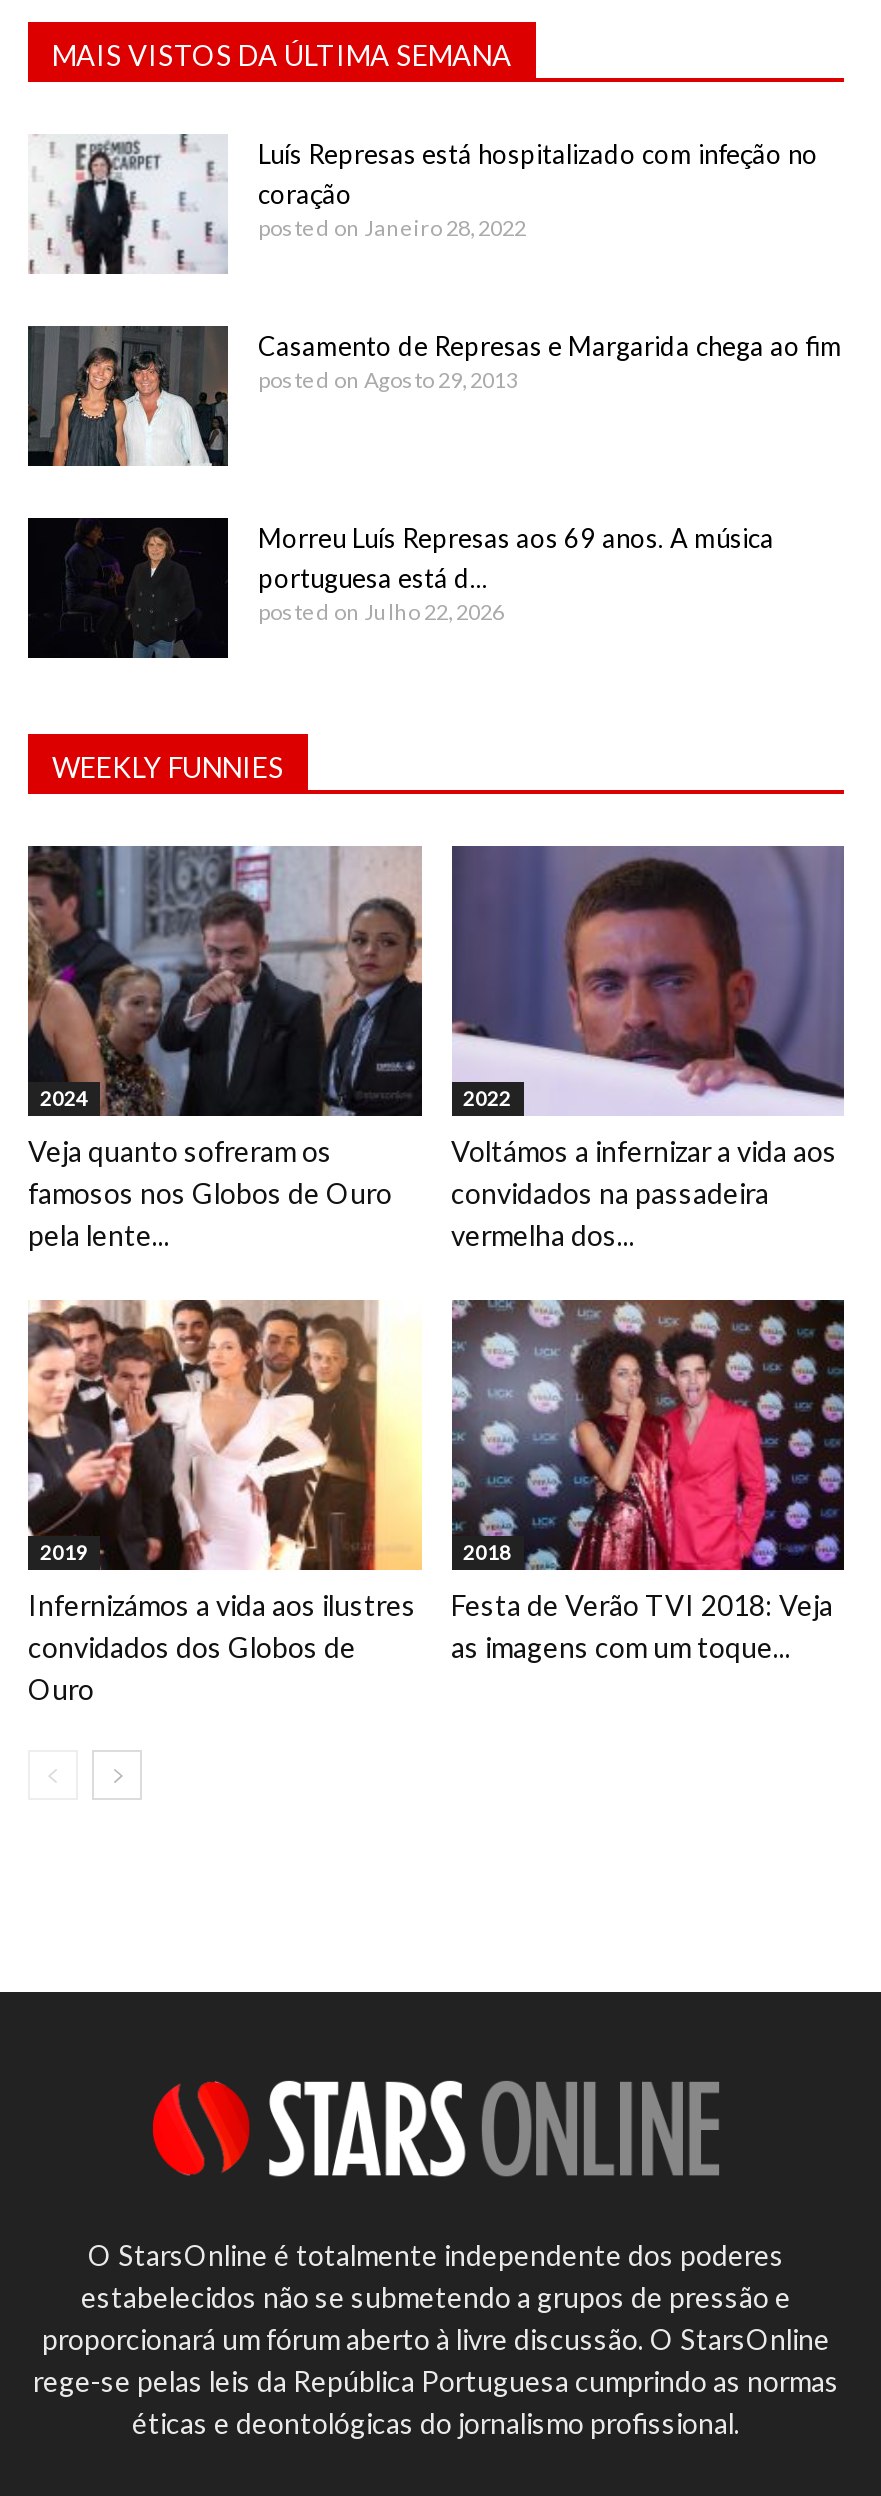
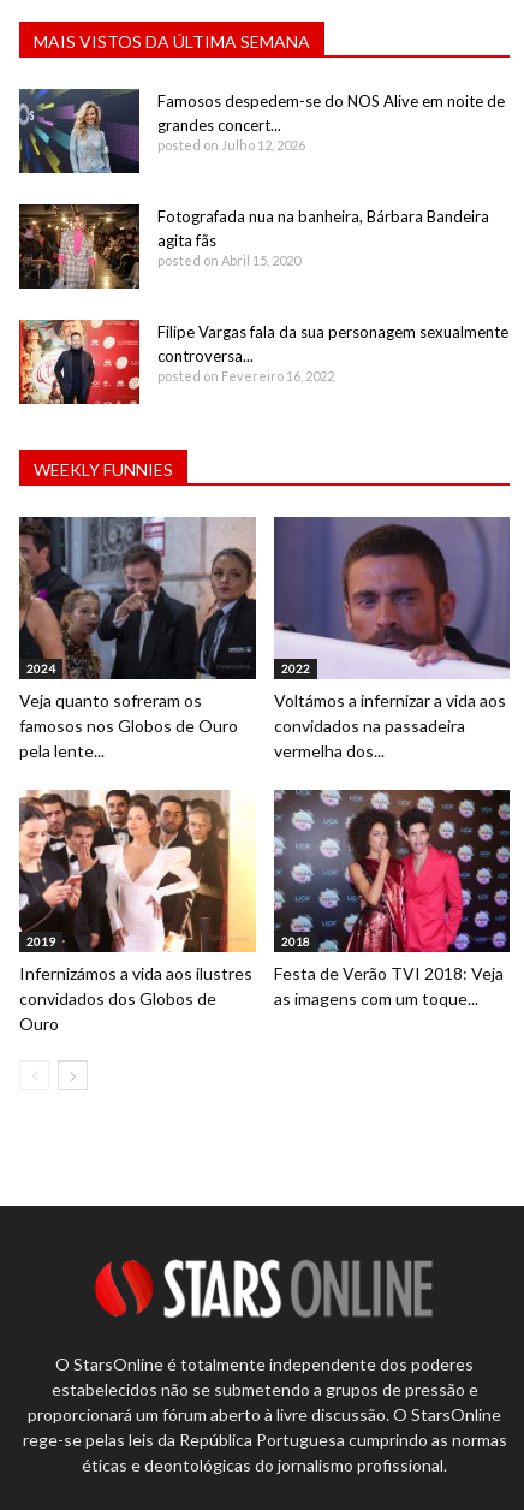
- [image]
- Luís Represas está hospitalizado com infeção no
- coração
- posted on Janeiro 28, 2022
+ [image]
+ Famosos despedem-se do NOS Alive em noite de
+ grandes concert...
+ posted on Julho 12, 2026

- [image]
- Casamento de Represas e Margarida chega ao fim
- posted on Agosto 29, 2013
+ [image]
+ Fotografada nua na banheira, Bárbara Bandeira
+ agita fãs
+ posted on Abril 15, 2020

- [image]
- Morreu Luís Represas aos 69 anos. A música
- portuguesa está d...
- posted on Julho 22, 2026
+ [image]
+ Filipe Vargas fala da sua personagem sexualmente
+ controversa...
+ posted on Fevereiro 16, 2022
